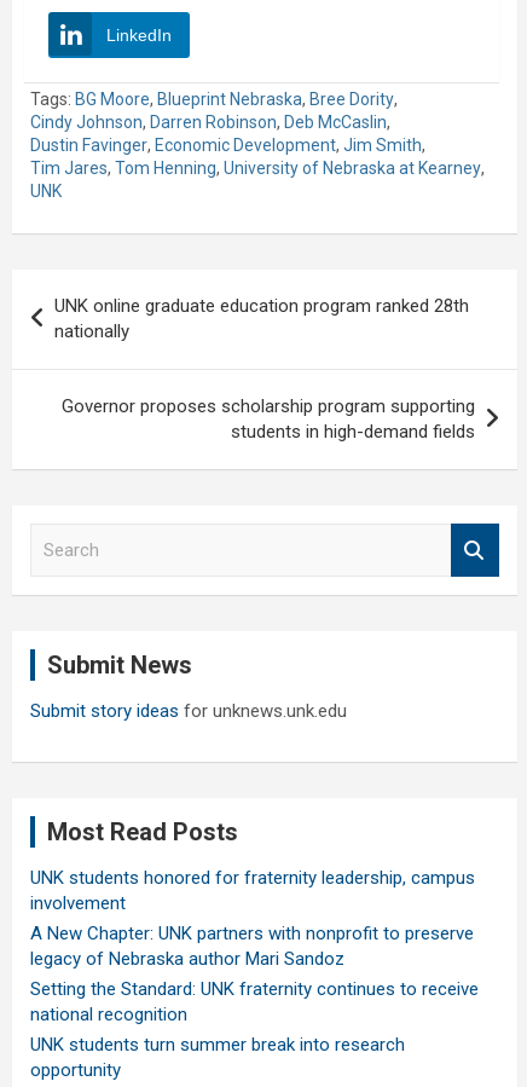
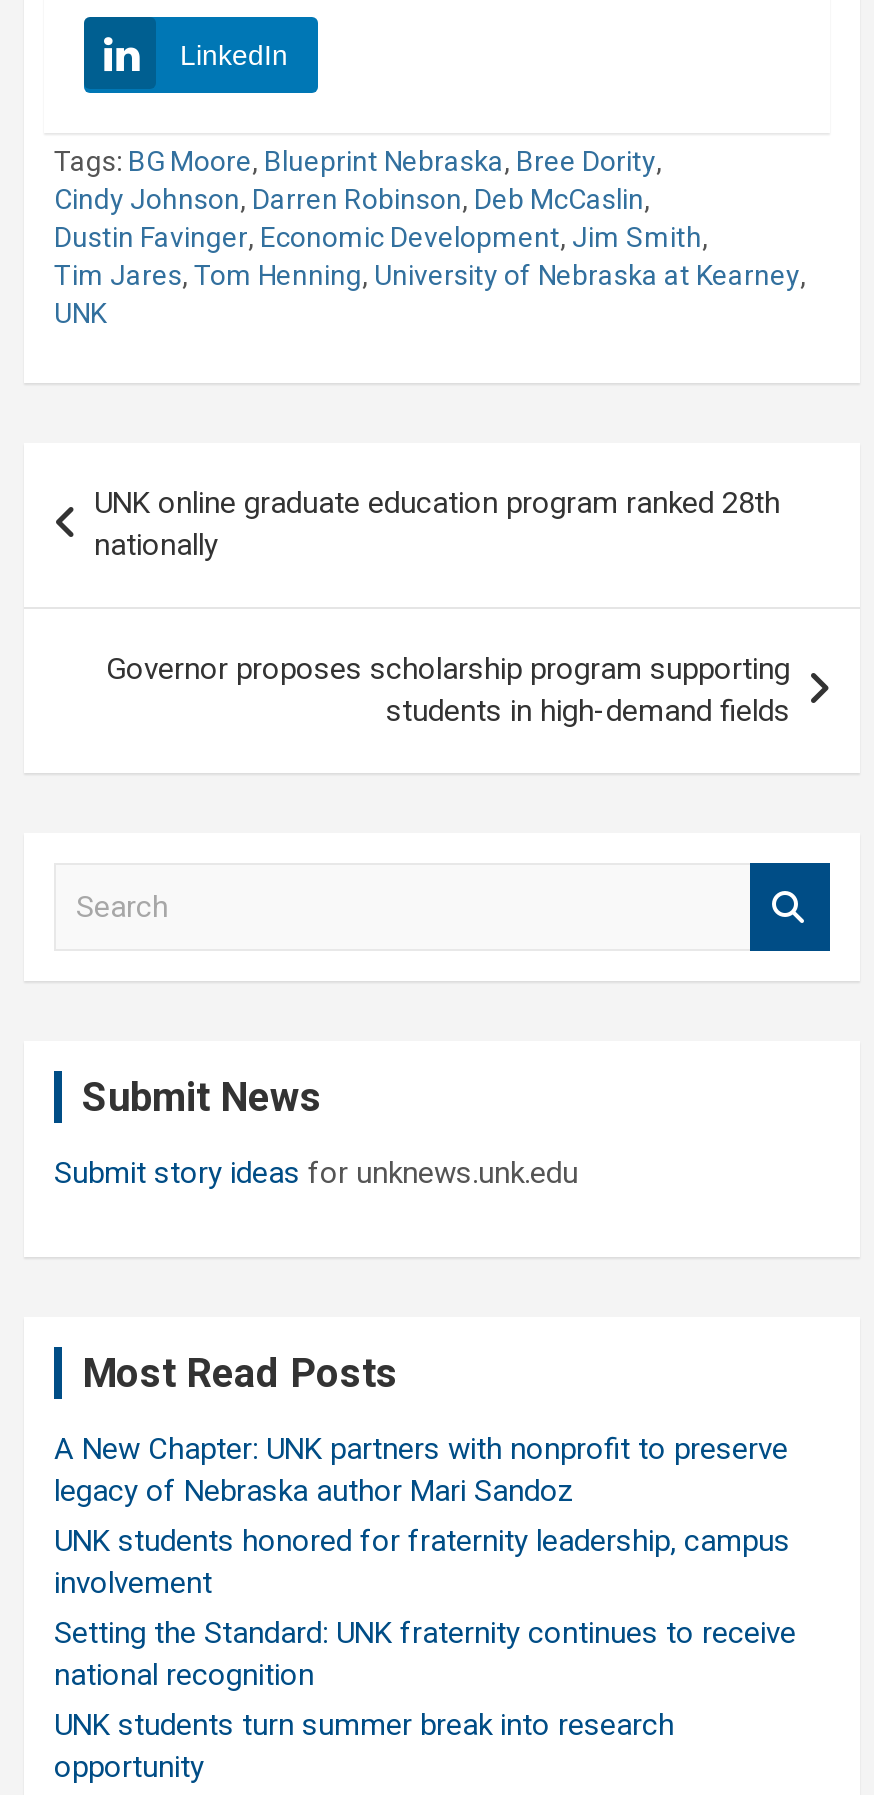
moved down: UNK students honored for fraternity leadership, campus | involvement

moved up: A New Chapter: UNK partners with nonprofit to preserve | legacy of Nebraska author Mari Sandoz
